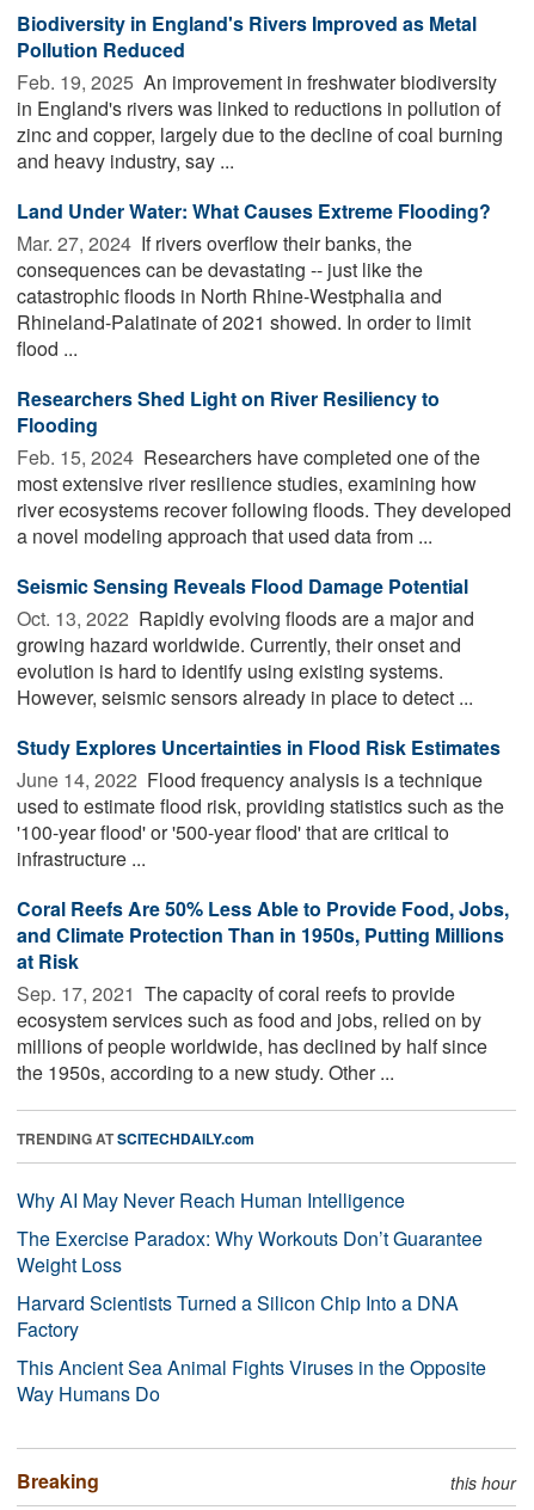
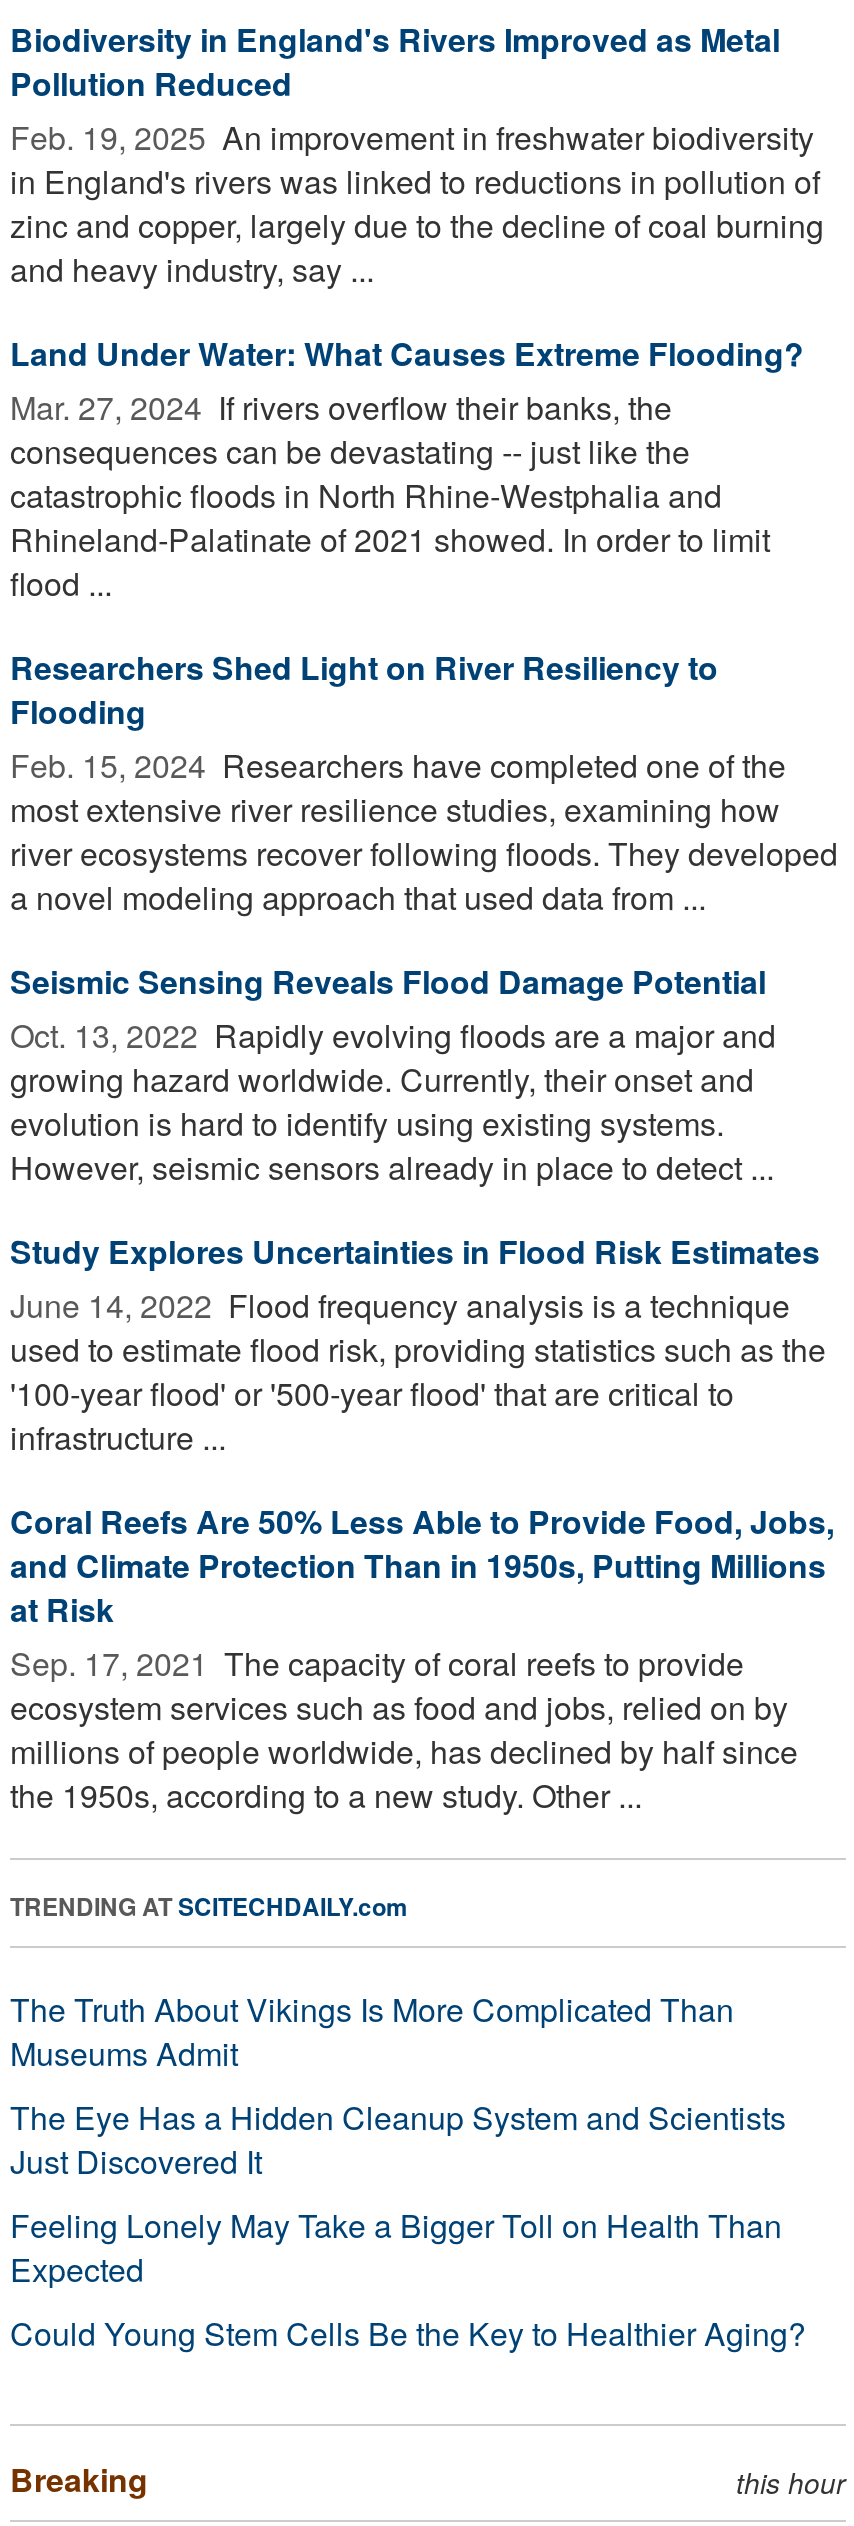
- Why AI May Never Reach Human Intelligence
- The Exercise Paradox: Why Workouts Don’t Guarantee
- Weight Loss
- Harvard Scientists Turned a Silicon Chip Into a DNA
- Factory
- This Ancient Sea Animal Fights Viruses in the Opposite
- Way Humans Do
+ The Truth About Vikings Is More Complicated Than
+ Museums Admit
+ The Eye Has a Hidden Cleanup System and Scientists
+ Just Discovered It
+ Feeling Lonely May Take a Bigger Toll on Health Than
+ Expected
+ Could Young Stem Cells Be the Key to Healthier Aging?
